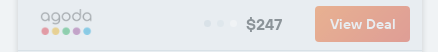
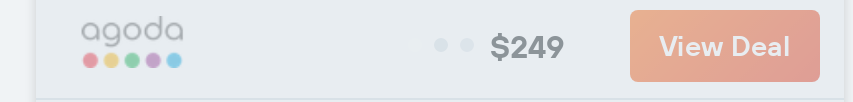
- $247
+ $249
